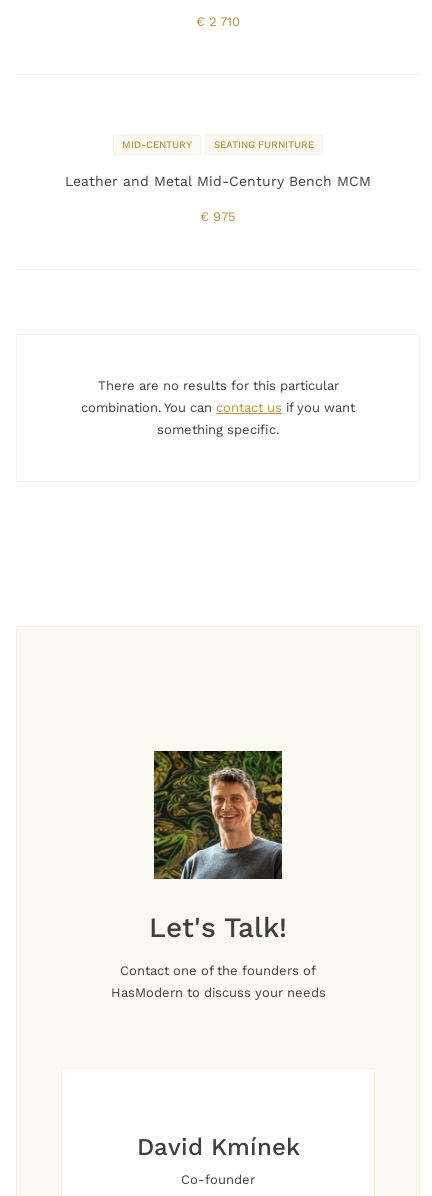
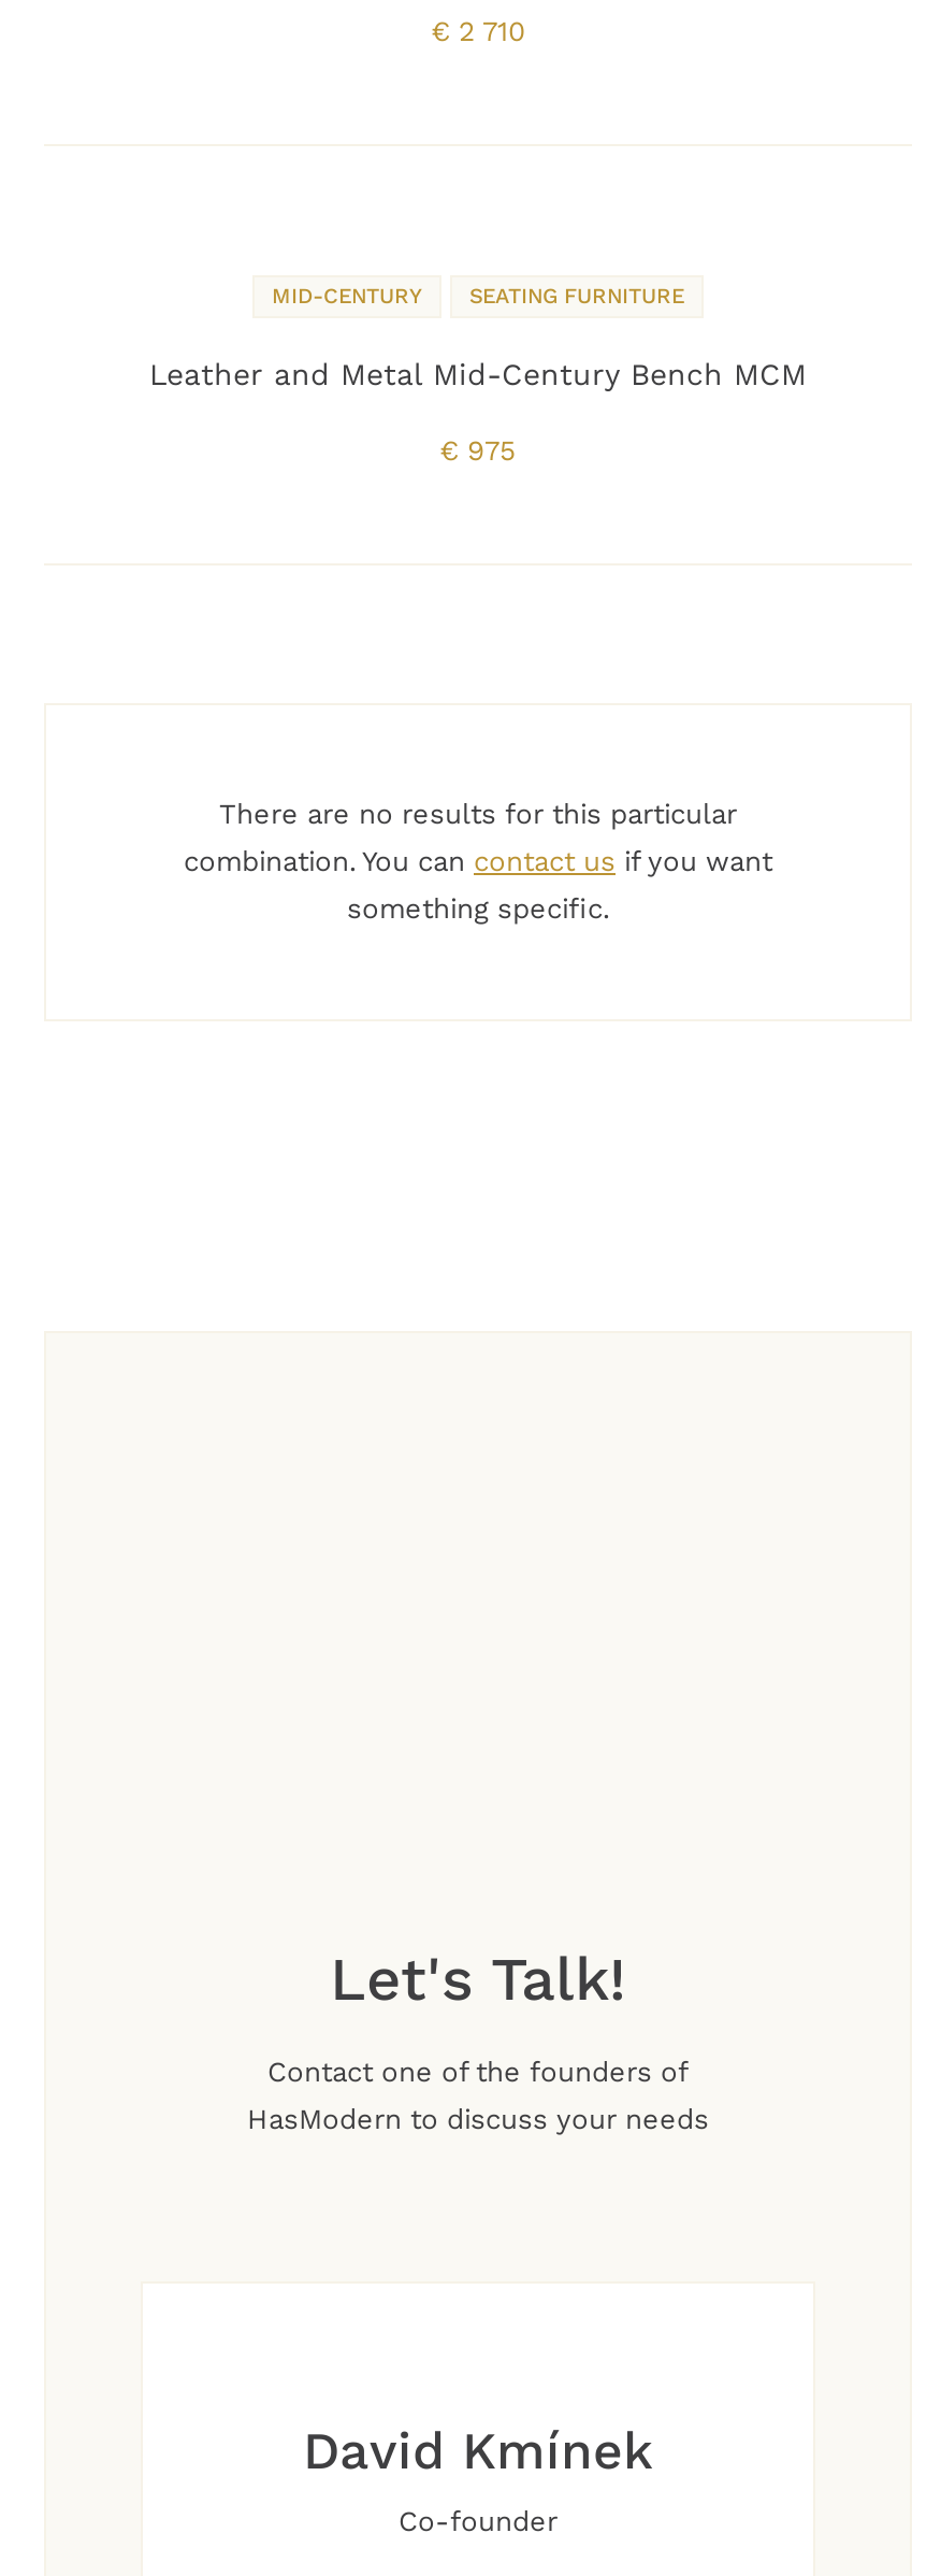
- [image]
